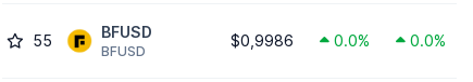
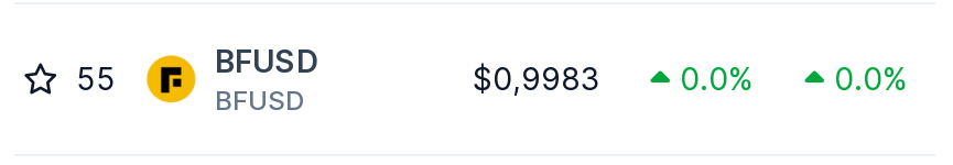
- $0,9986
+ $0,9983
